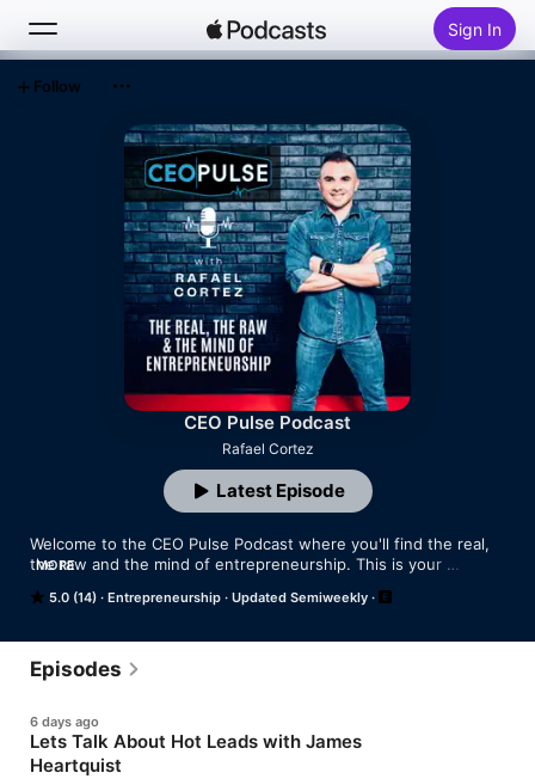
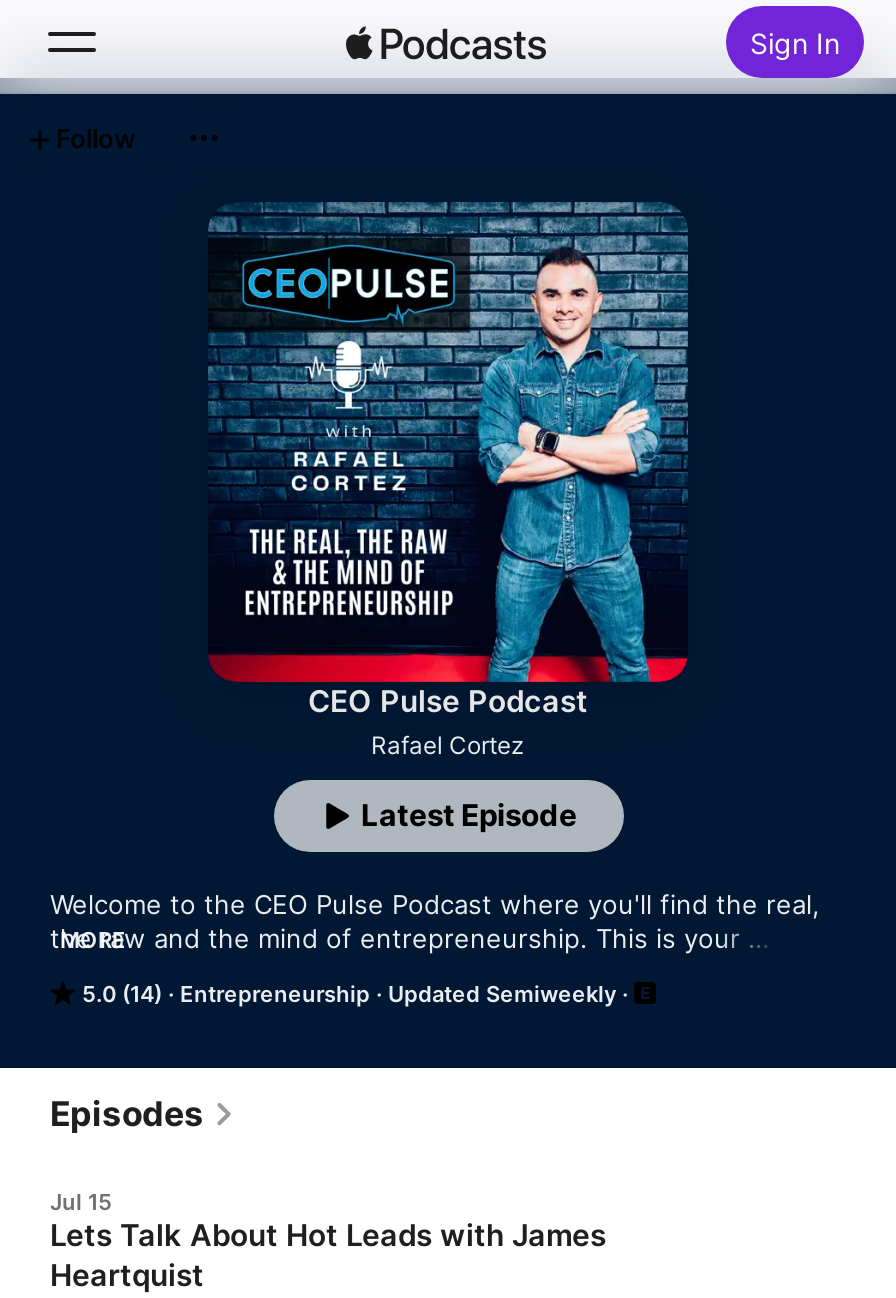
- 6 days ago
+ Jul 15
